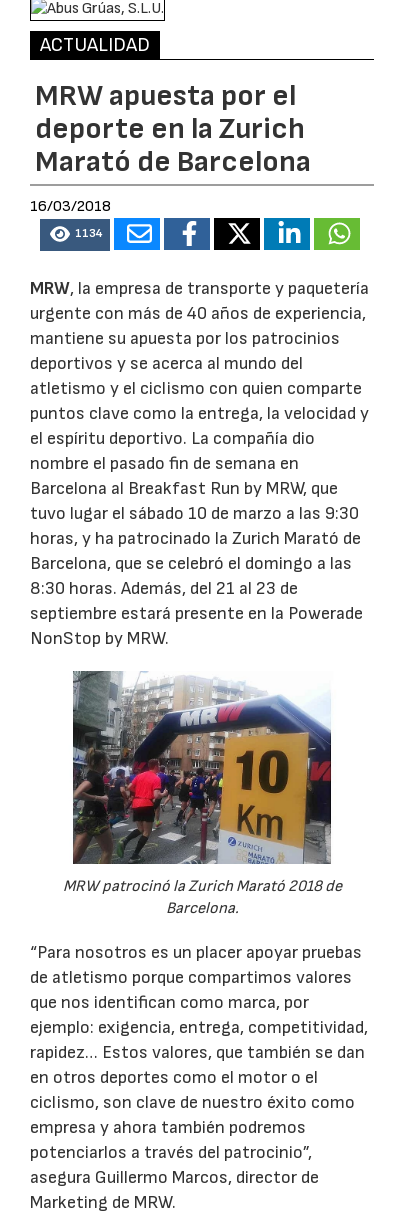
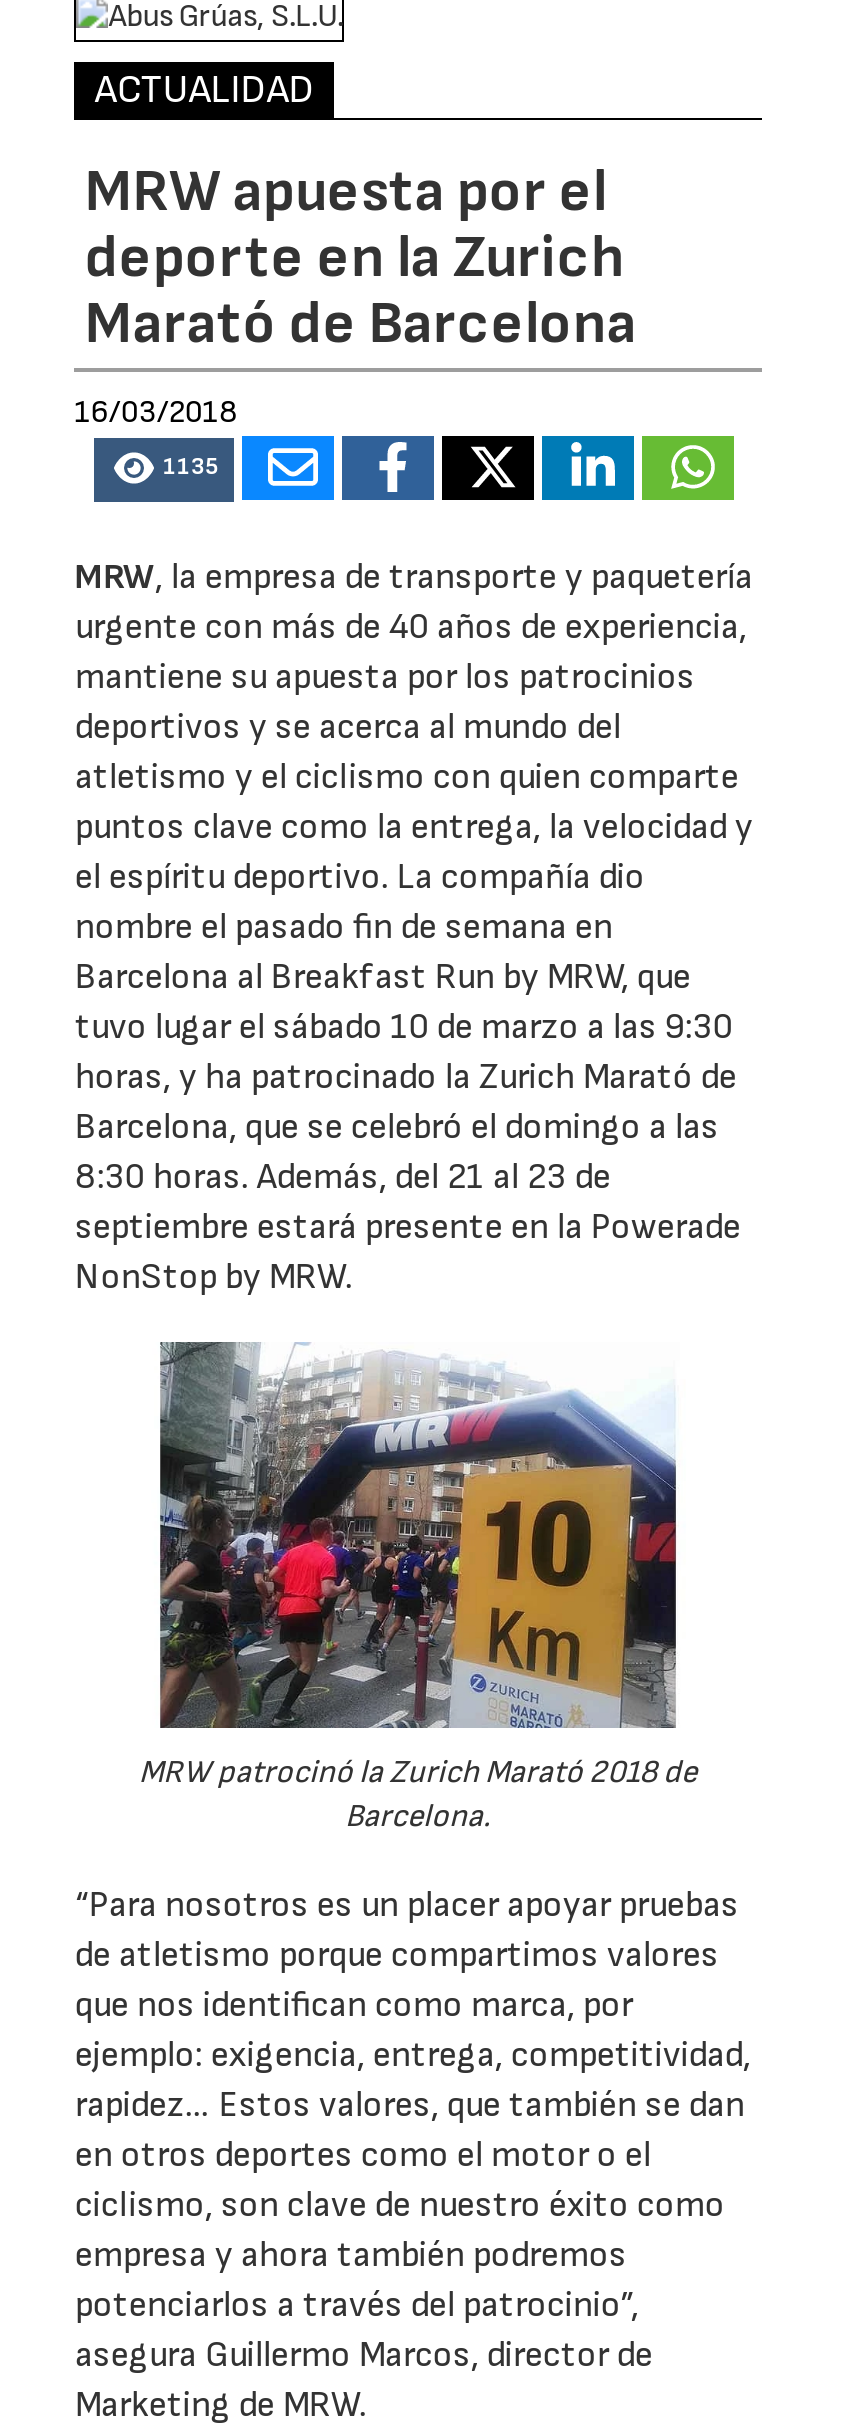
- 1134
+ 1135
